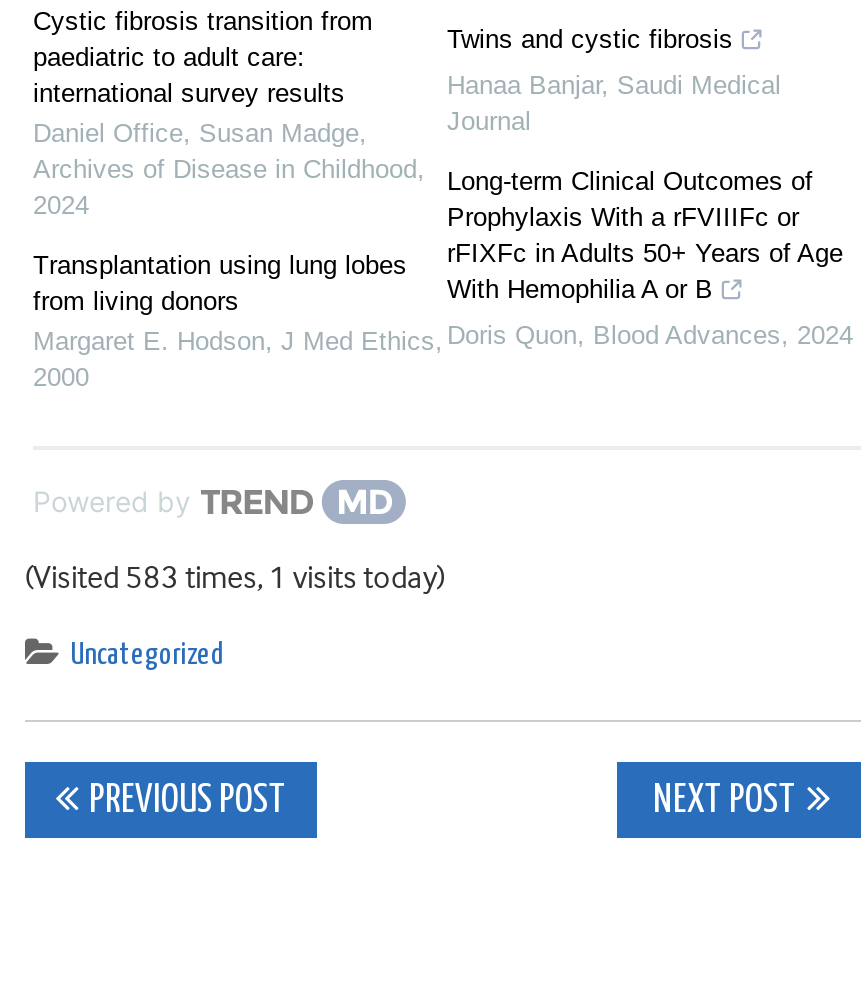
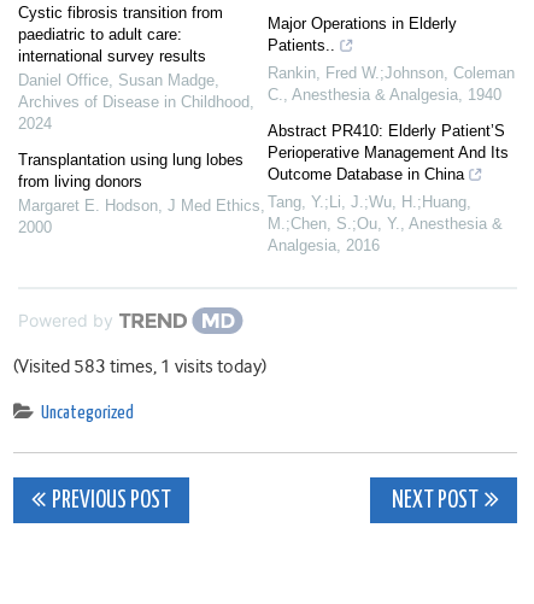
- Twins and cystic fibrosis
+ Major Operations in Elderly
+ Patients..

- Hanaa Banjar, Saudi Medical
- Journal
+ Rankin, Fred W.;Johnson, Coleman
+ C., Anesthesia & Analgesia, 1940

- Long-term Clinical Outcomes of
- Prophylaxis With a rFVIIIFc or
- rFIXFc in Adults 50+ Years of Age
- With Hemophilia A or B
+ Abstract PR410: Elderly Patient’S
+ Perioperative Management And Its
+ Outcome Database in China

- Doris Quon, Blood Advances, 2024
+ Tang, Y.;Li, J.;Wu, H.;Huang,
+ M.;Chen, S.;Ou, Y., Anesthesia &
+ Analgesia, 2016
